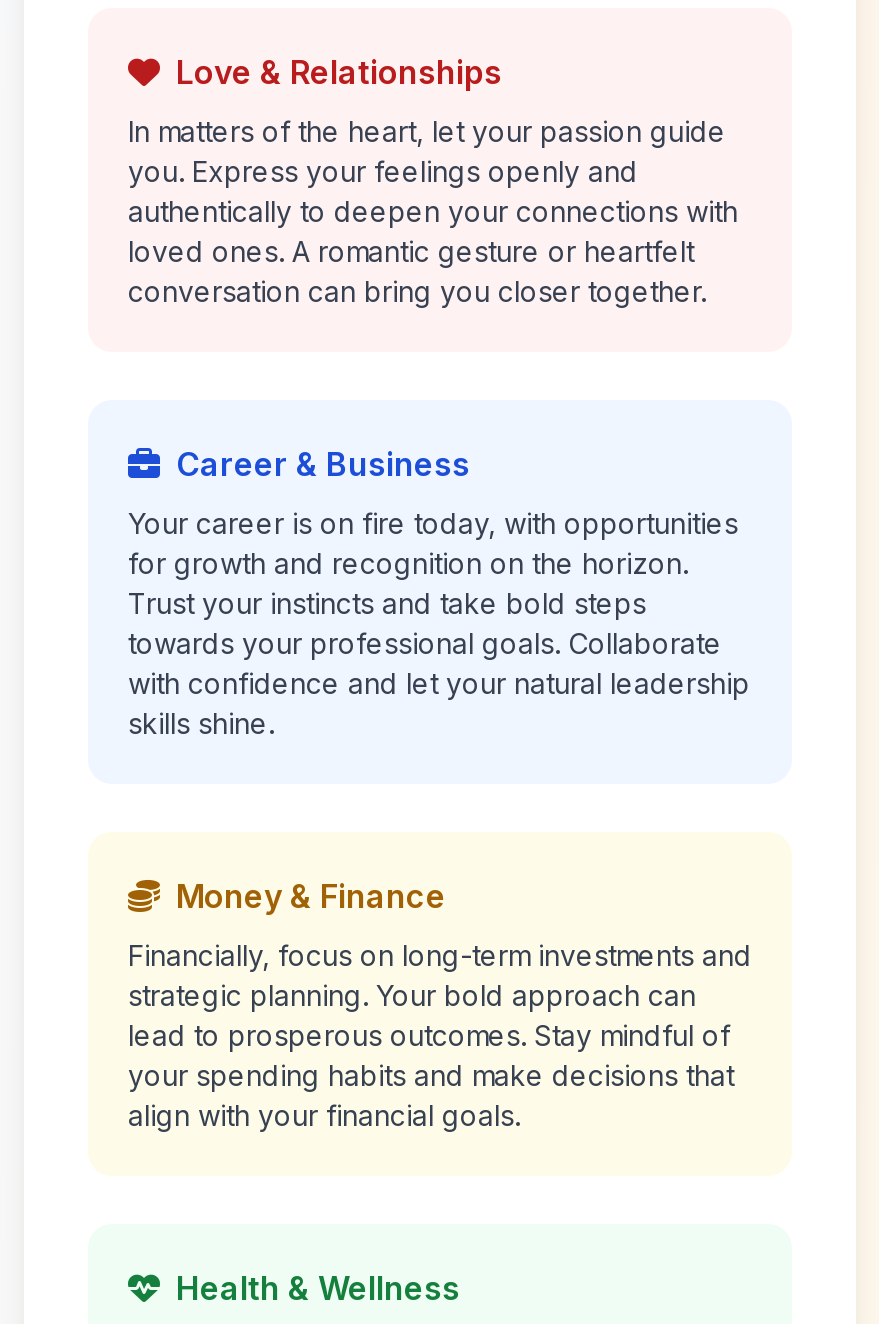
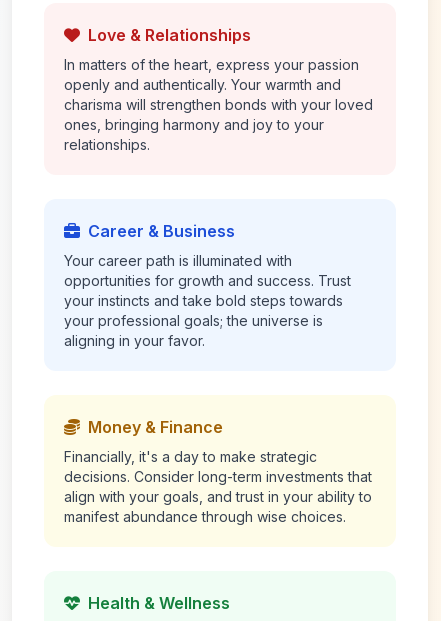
- In matters of the heart, let your passion guide
- you. Express your feelings openly and
- authentically to deepen your connections with
- loved ones. A romantic gesture or heartfelt
- conversation can bring you closer together.
+ In matters of the heart, express your passion
+ openly and authentically. Your warmth and
+ charisma will strengthen bonds with your loved
+ ones, bringing harmony and joy to your
+ relationships.

- Your career is on fire today, with opportunities
- for growth and recognition on the horizon.
- Trust your instincts and take bold steps
- towards your professional goals. Collaborate
- with confidence and let your natural leadership
- skills shine.
+ Your career path is illuminated with
+ opportunities for growth and success. Trust
+ your instincts and take bold steps towards
+ your professional goals; the universe is
+ aligning in your favor.

- Financially, focus on long-term investments and
- strategic planning. Your bold approach can
- lead to prosperous outcomes. Stay mindful of
- your spending habits and make decisions that
- align with your financial goals.
+ Financially, it's a day to make strategic
+ decisions. Consider long-term investments that
+ align with your goals, and trust in your ability to
+ manifest abundance through wise choices.
